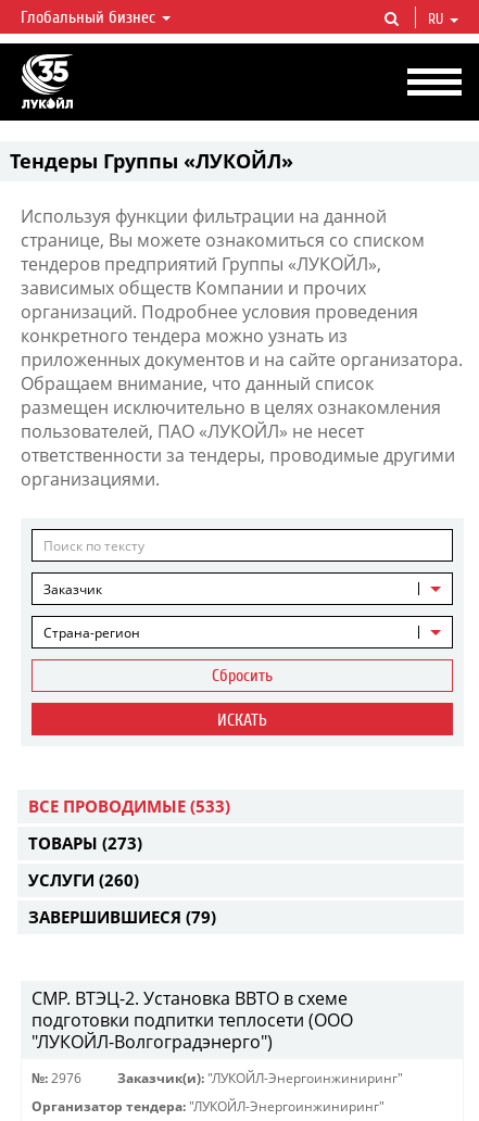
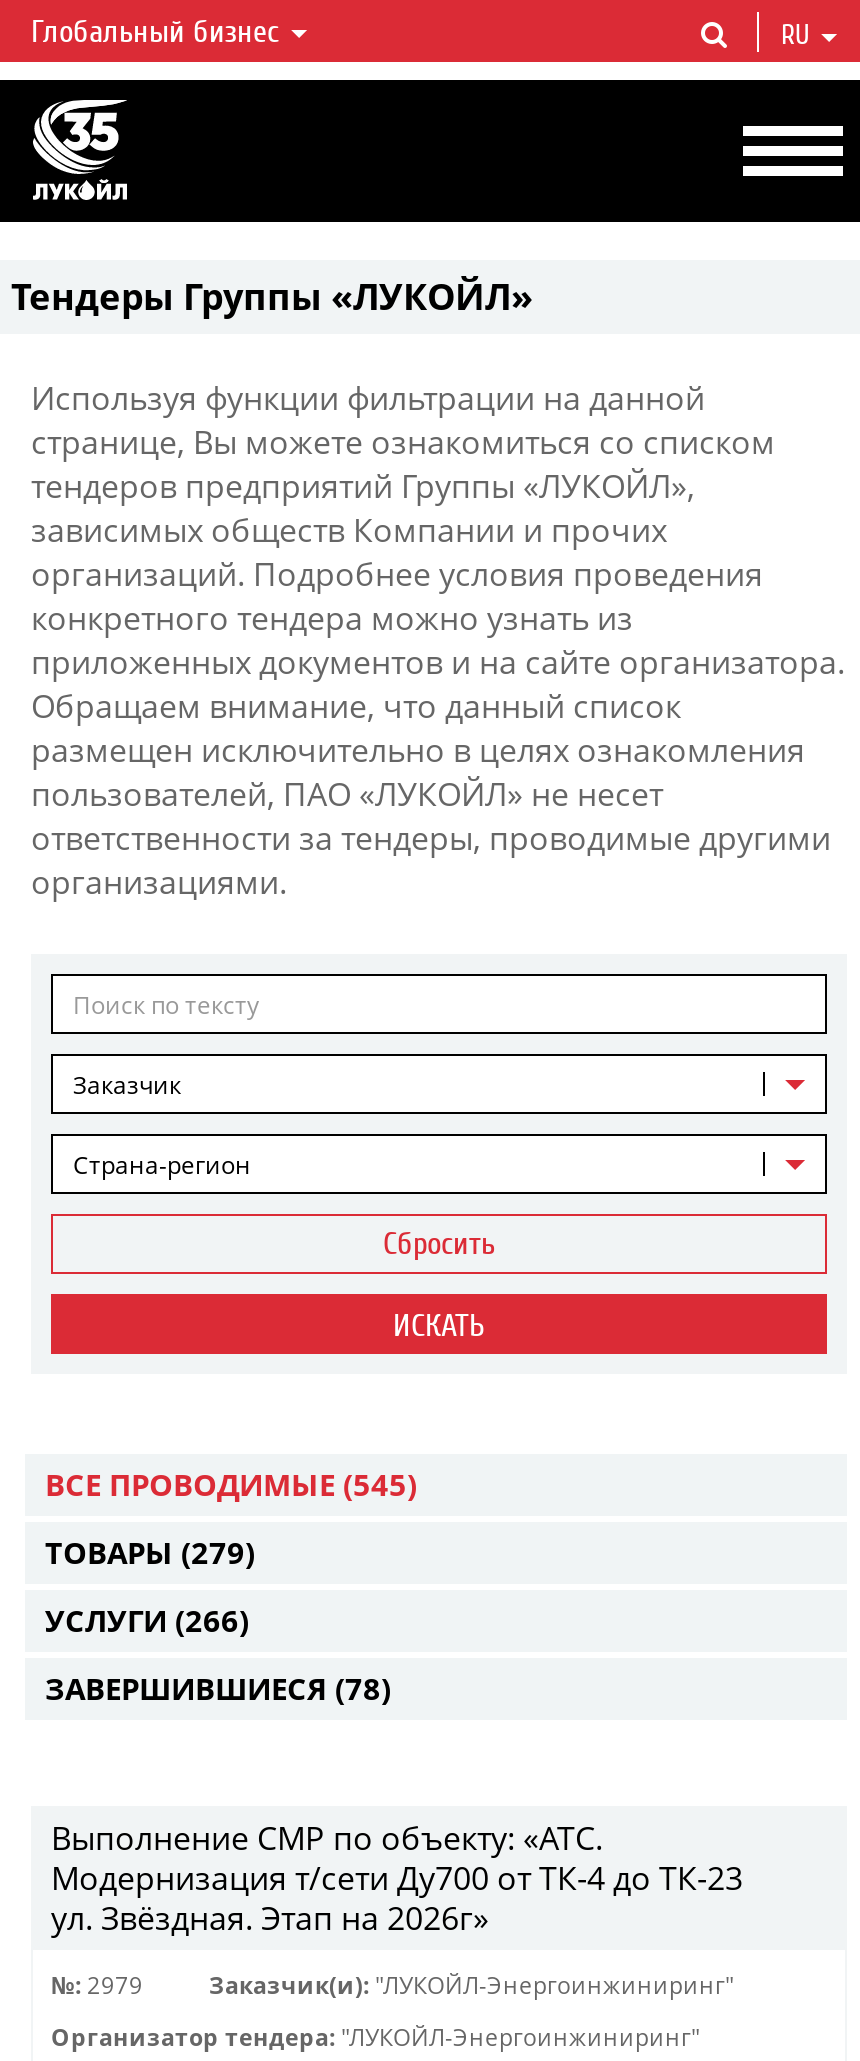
- ВСЕ ПРОВОДИМЫЕ (533)
+ ВСЕ ПРОВОДИМЫЕ (545)

- ТОВАРЫ (273)
+ ТОВАРЫ (279)

- УСЛУГИ (260)
+ УСЛУГИ (266)

- ЗАВЕРШИВШИЕСЯ (79)
+ ЗАВЕРШИВШИЕСЯ (78)

- СМР. ВТЭЦ-2. Установка ВВТО в схеме
- подготовки подпитки теплосети (ООО
- "ЛУКОЙЛ-Волгоградэнерго")
+ Выполнение СМР по объекту: «АТС.
+ Модернизация т/сети Ду700 от ТК-4 до ТК-23
+ ул. Звёздная. Этап на 2026г»

- №: 2976
+ №: 2979
